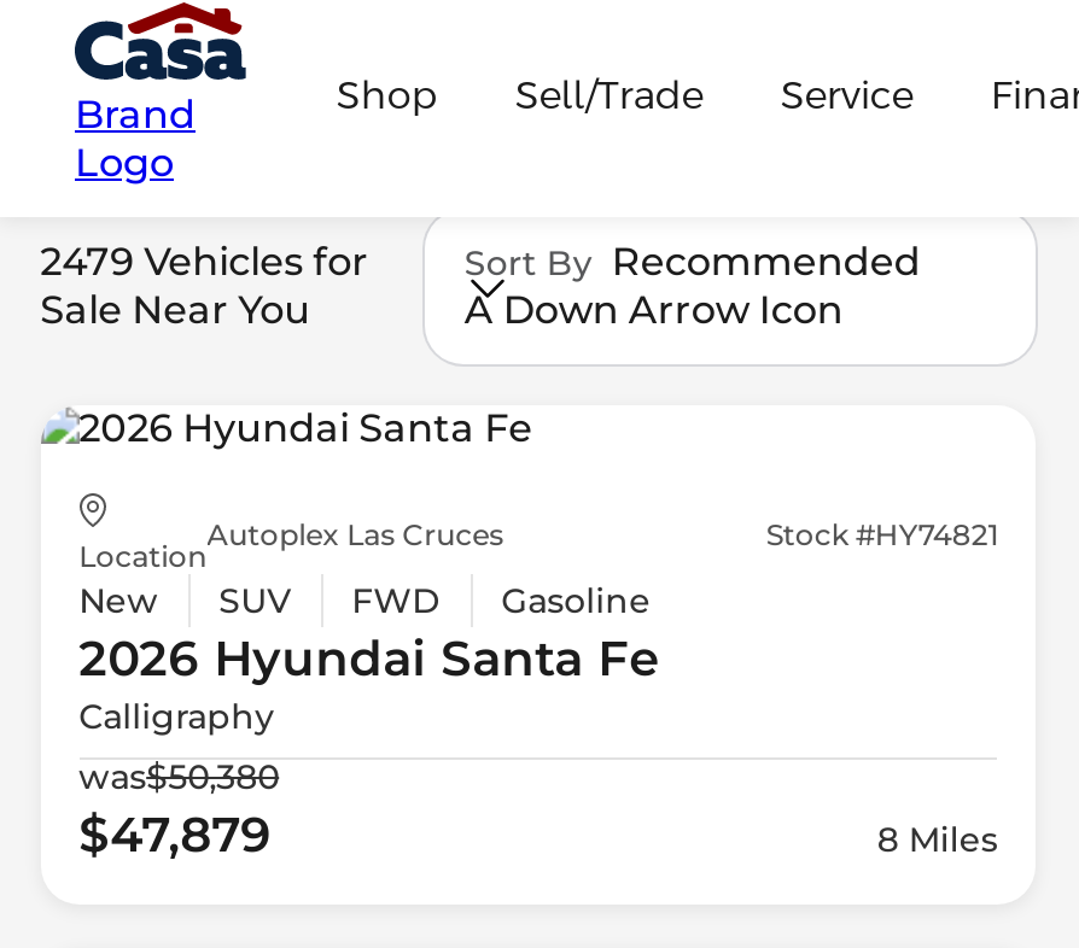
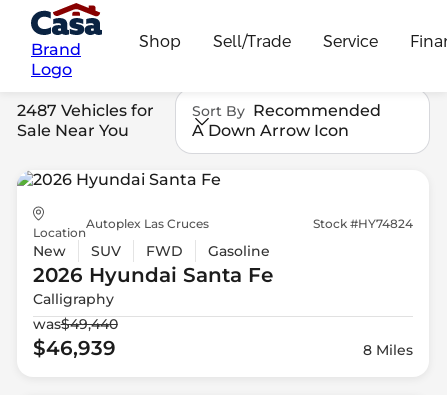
- 2479 Vehicles for
+ 2487 Vehicles for

- Stock #HY74821
+ Stock #HY74824

- was$50,380
+ was$49,440

- $47,879
+ $46,939
